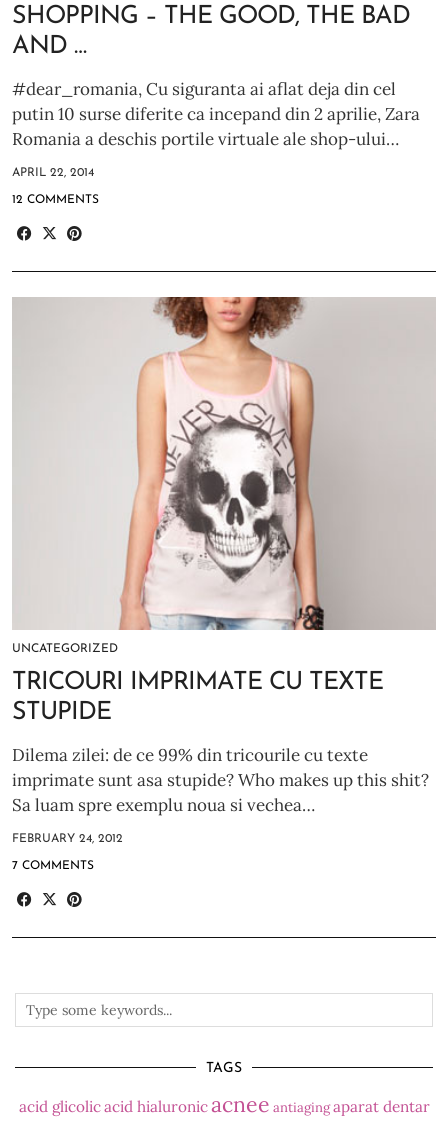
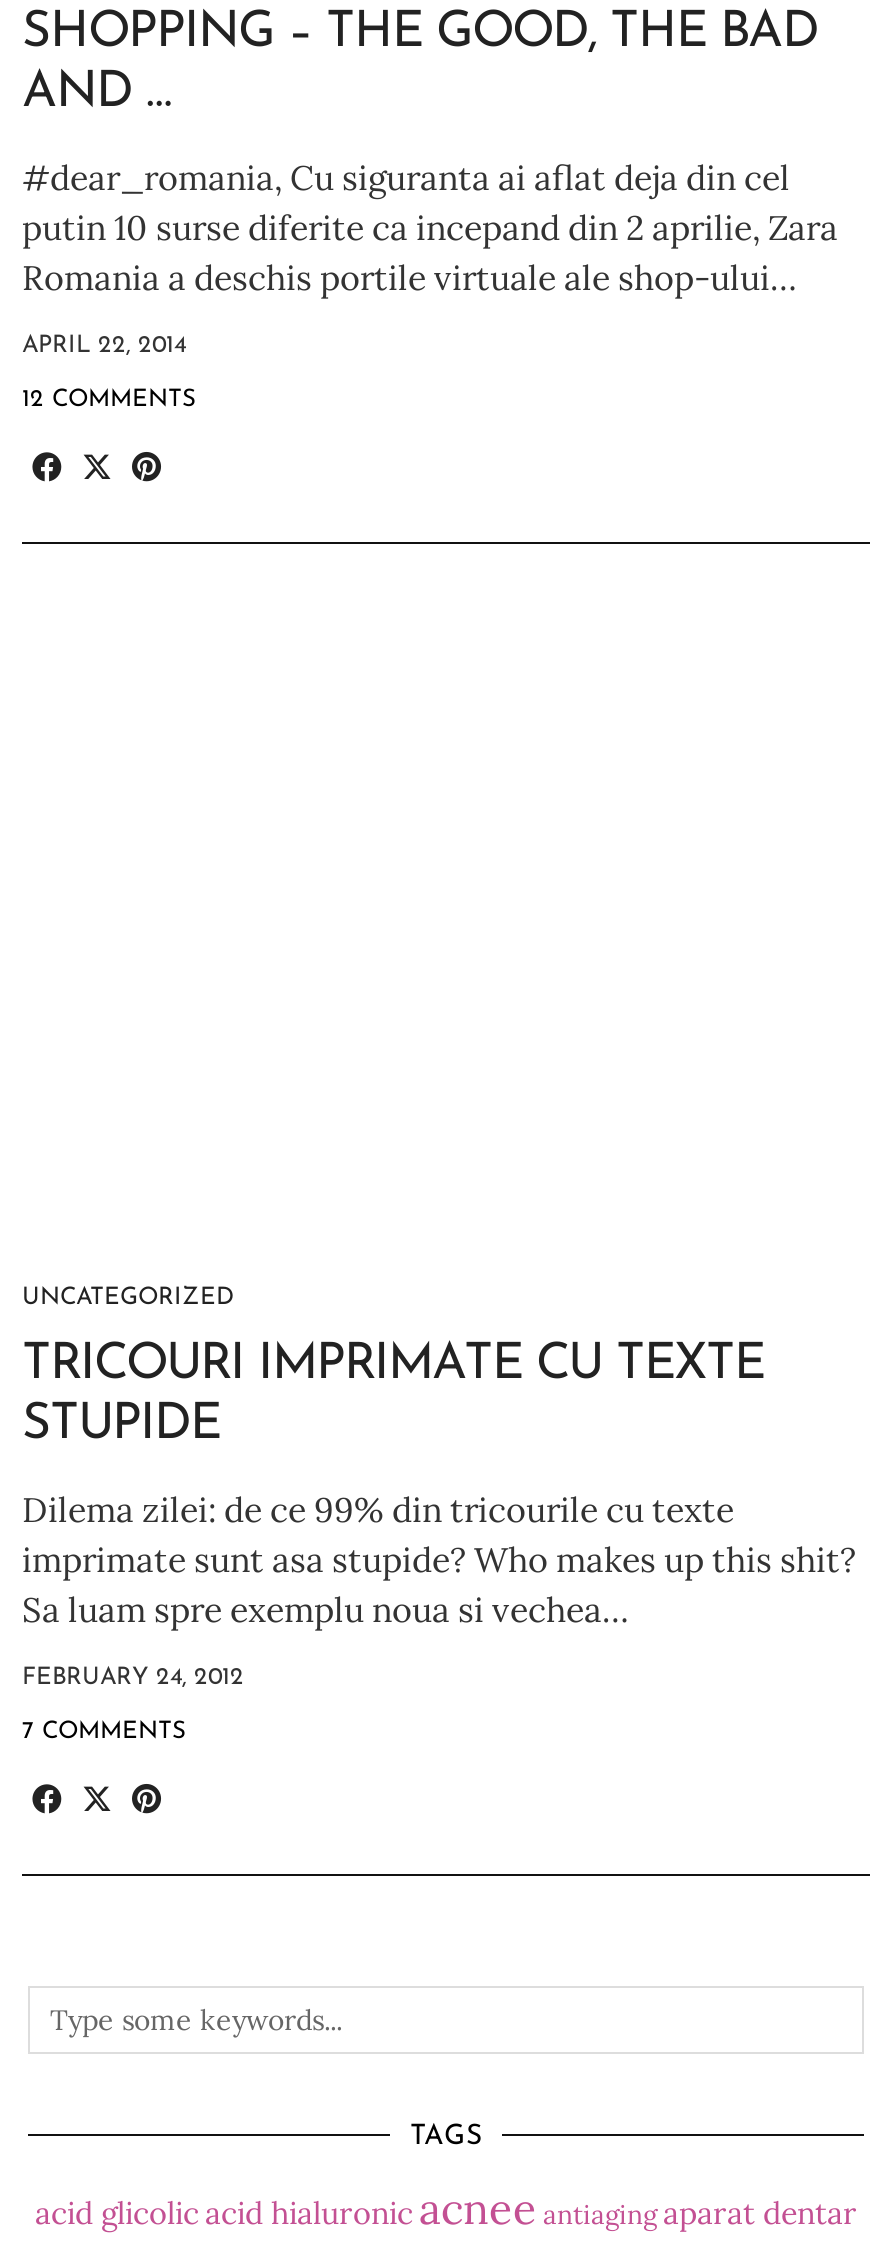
- [image]
